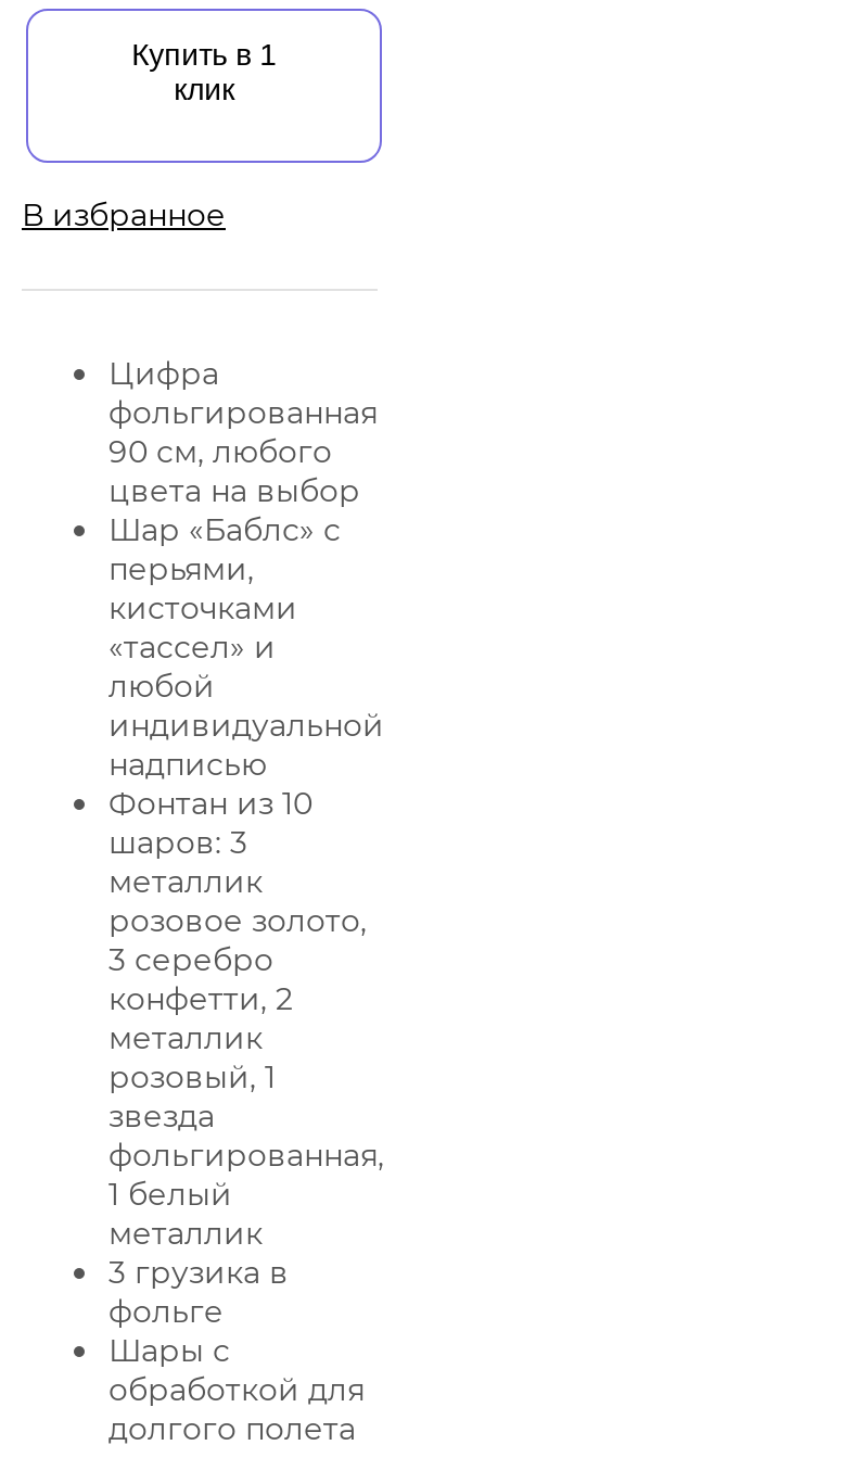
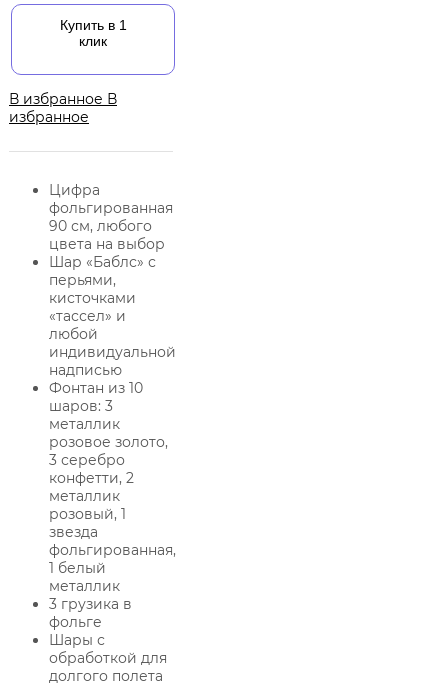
- В избранное
+ В избранное В
+ избранное
